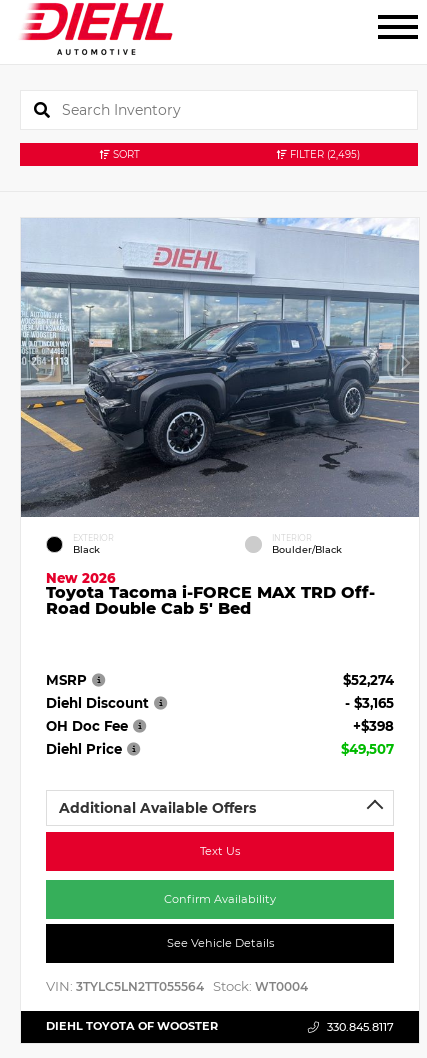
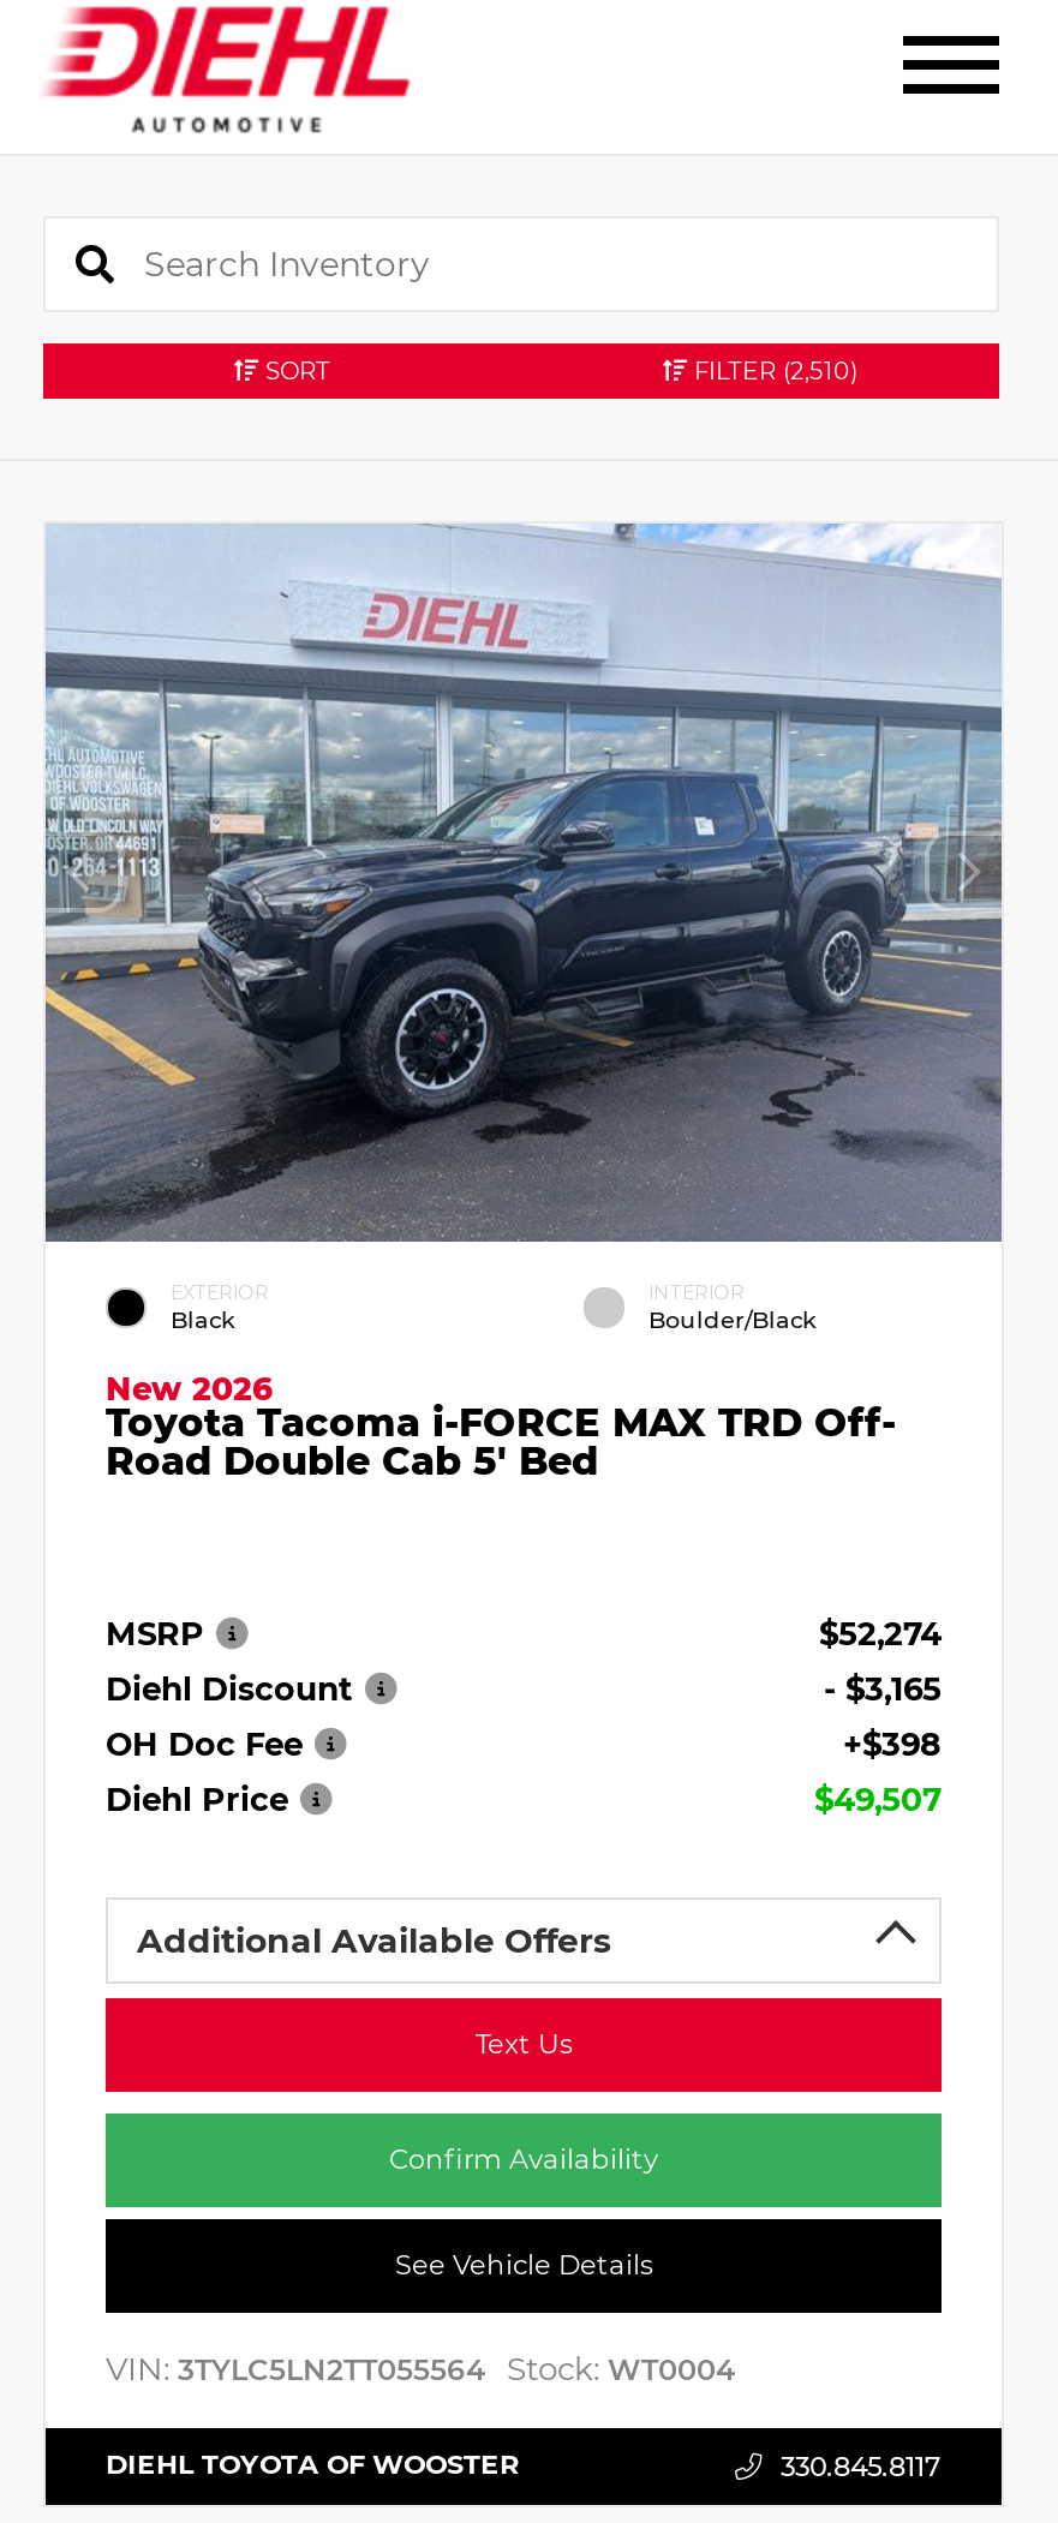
- FILTER (2,495)
+ FILTER (2,510)
